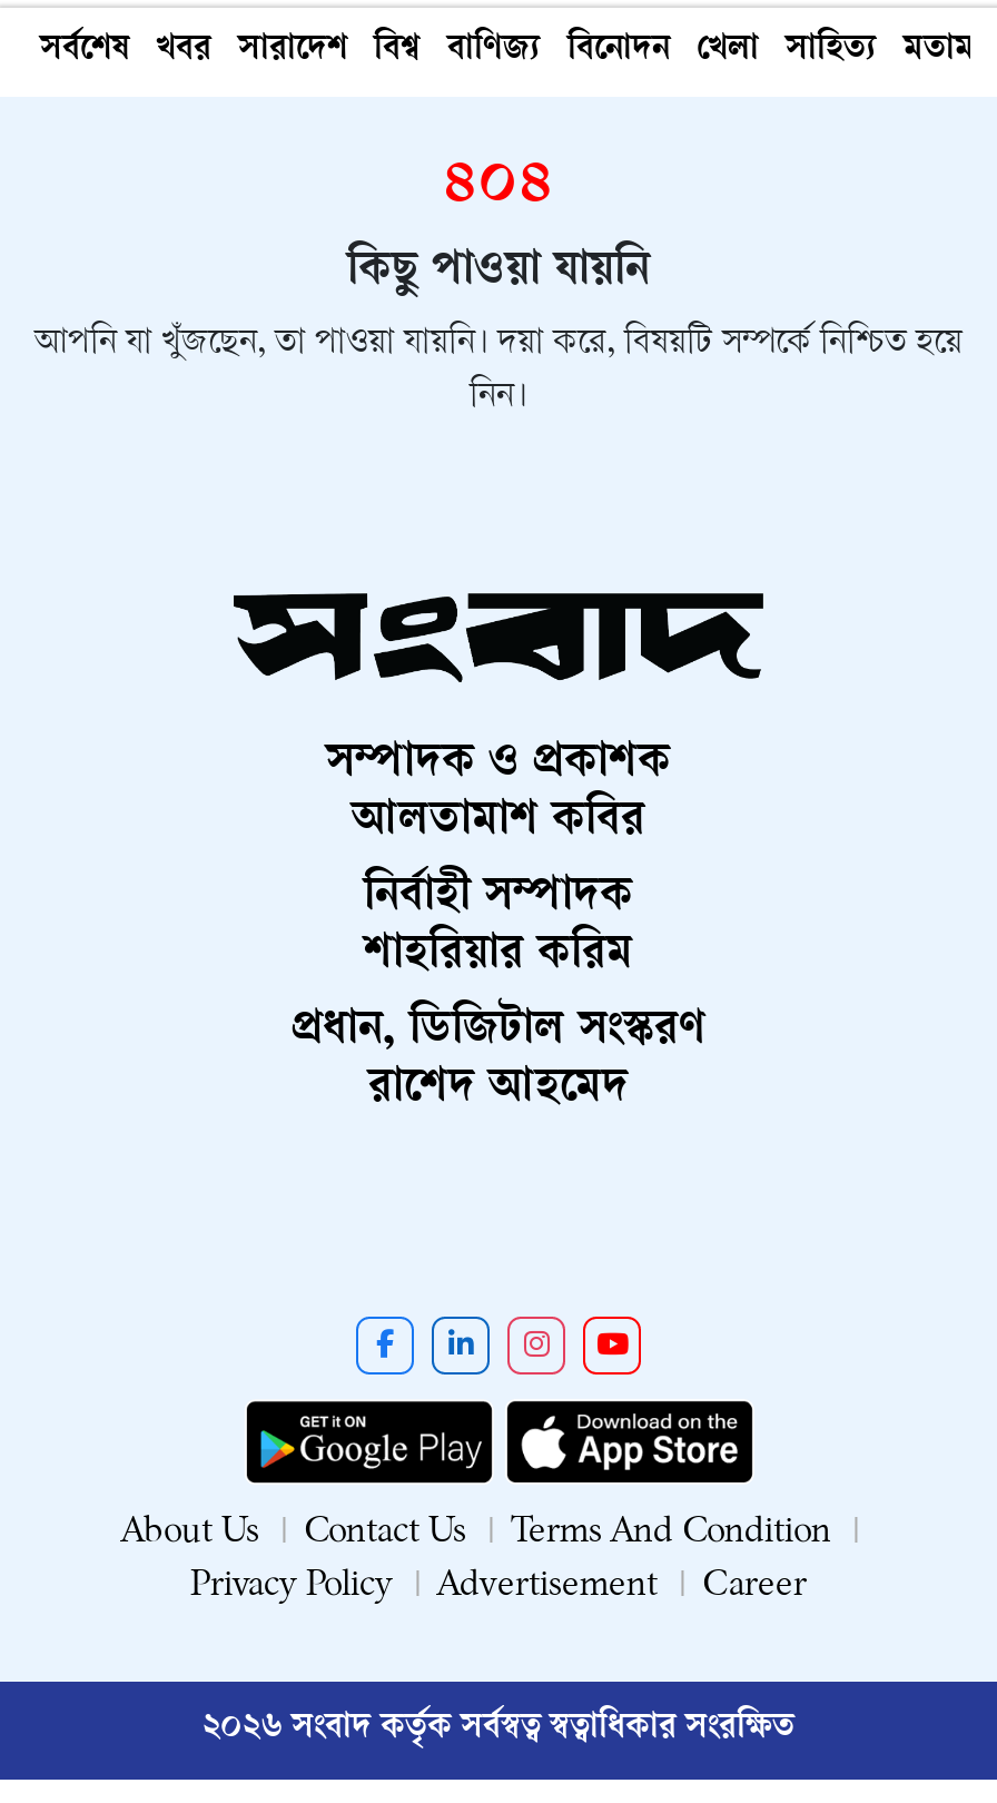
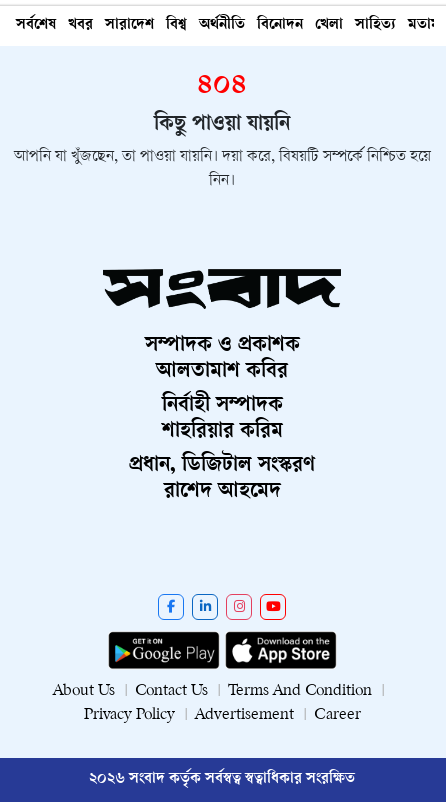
- বাণিজ্য
+ অর্থনীতি
